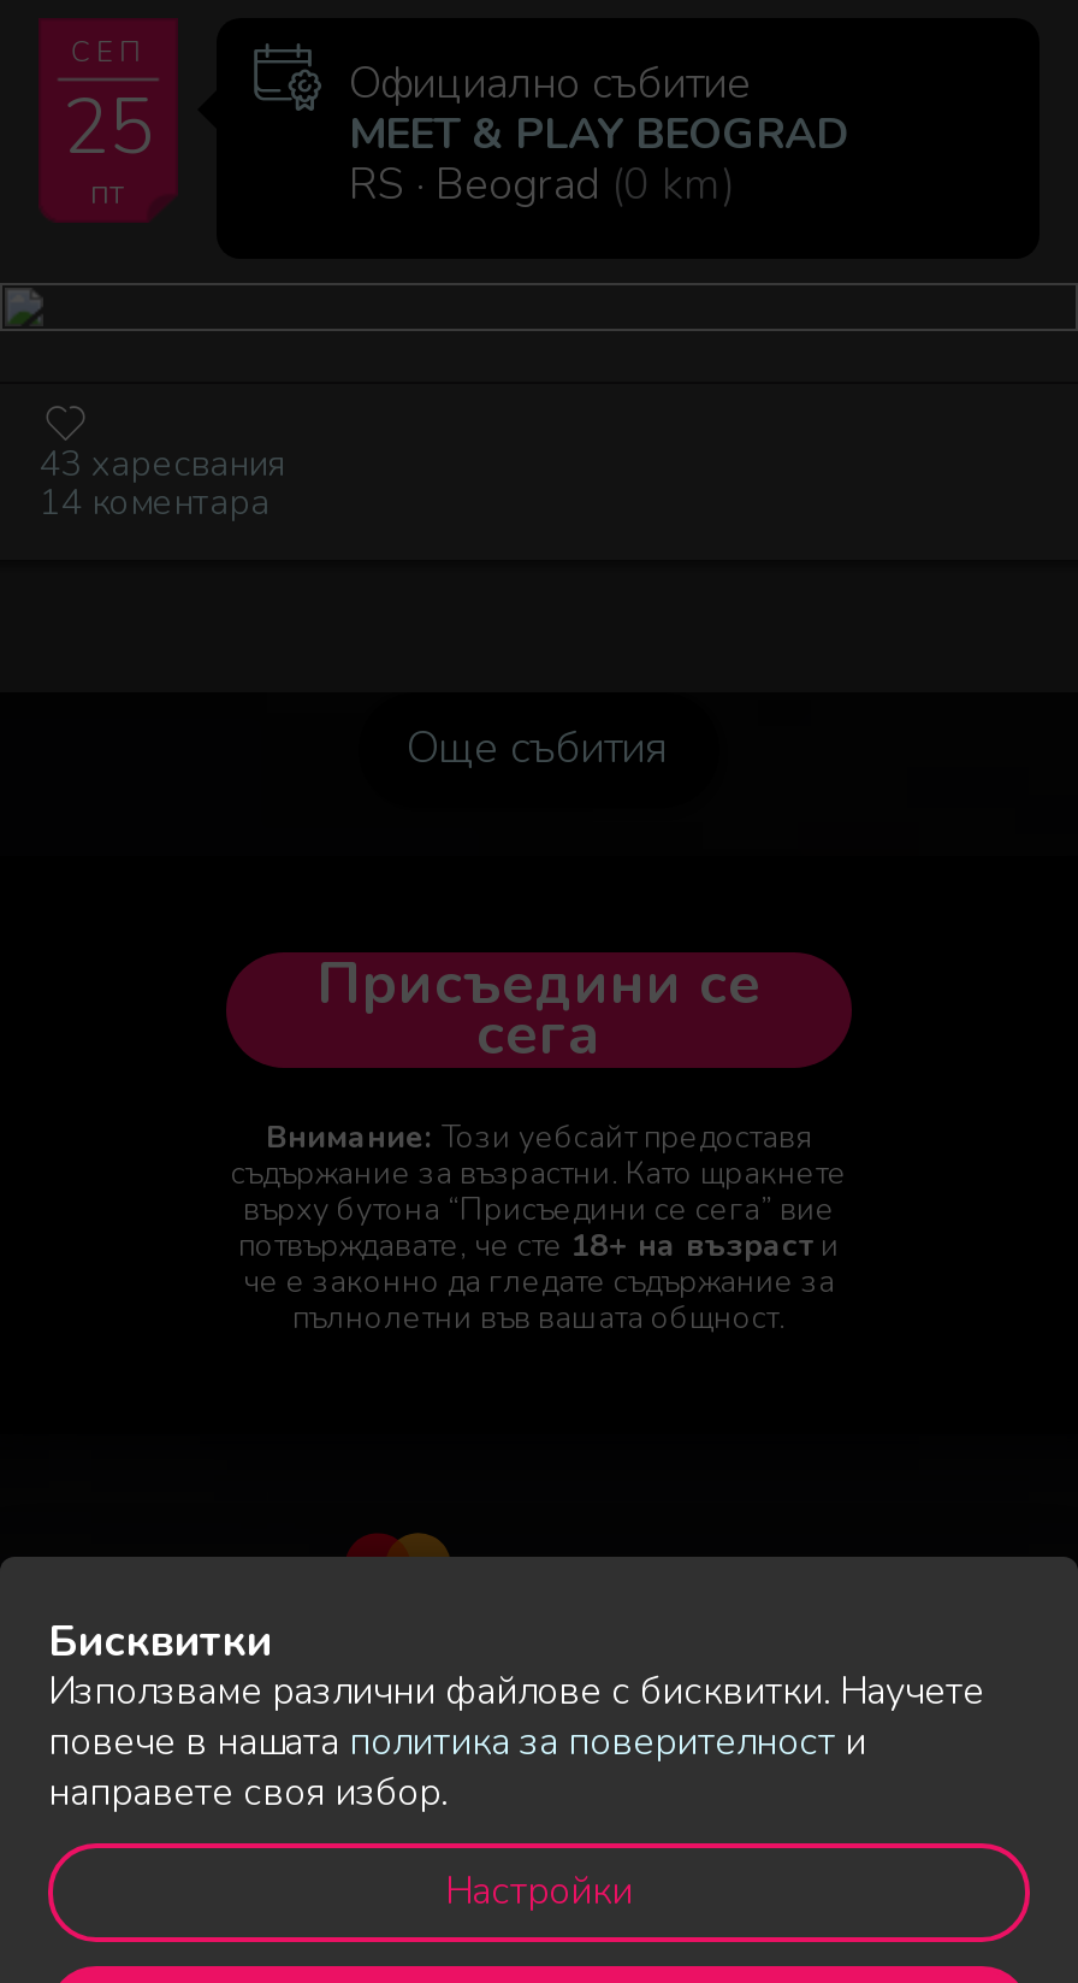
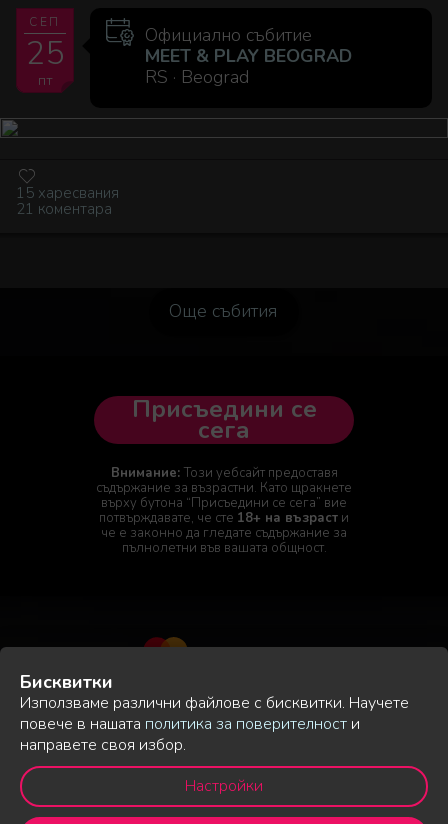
- RS · Beograd (0 km)
+ RS · Beograd

- 43 харесвания
- 14 коментара
+ 15 харесвания
+ 21 коментара
